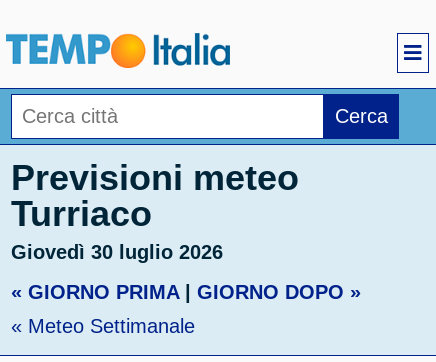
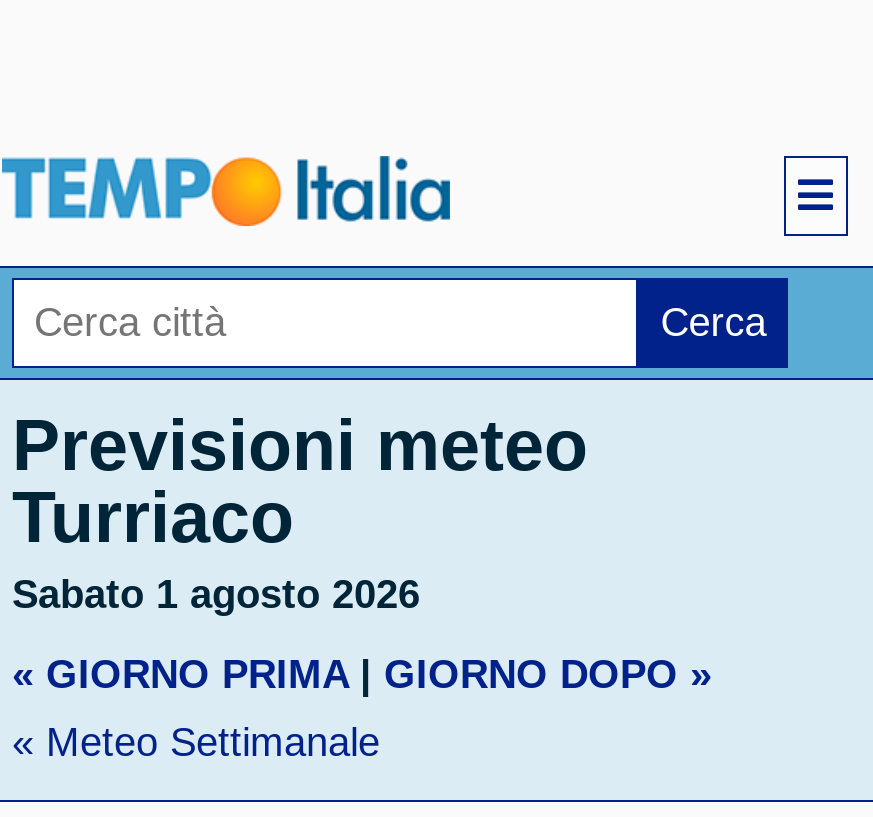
- Giovedì 30 luglio 2026
+ Sabato 1 agosto 2026
